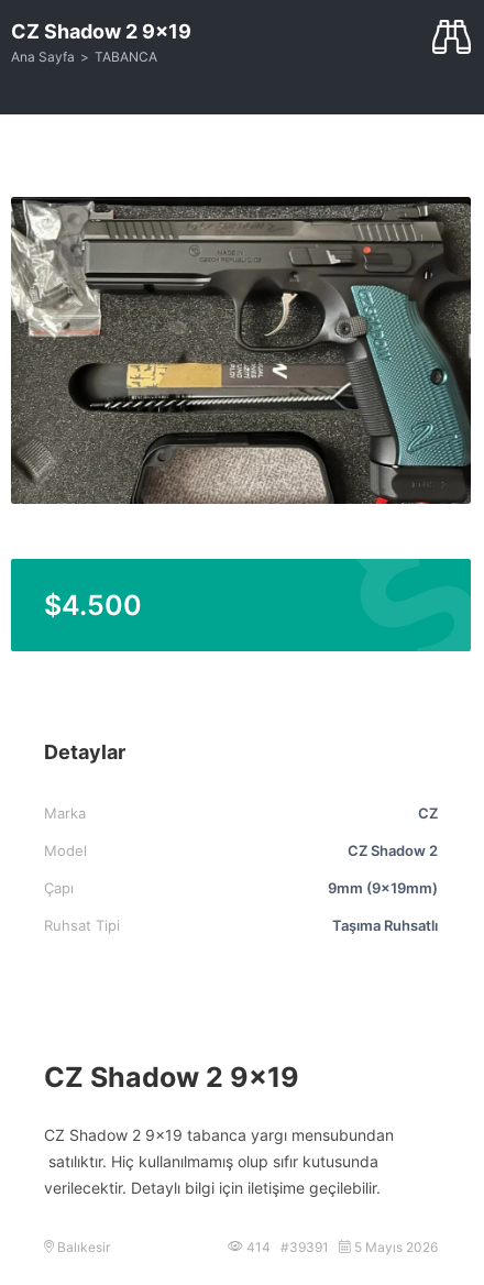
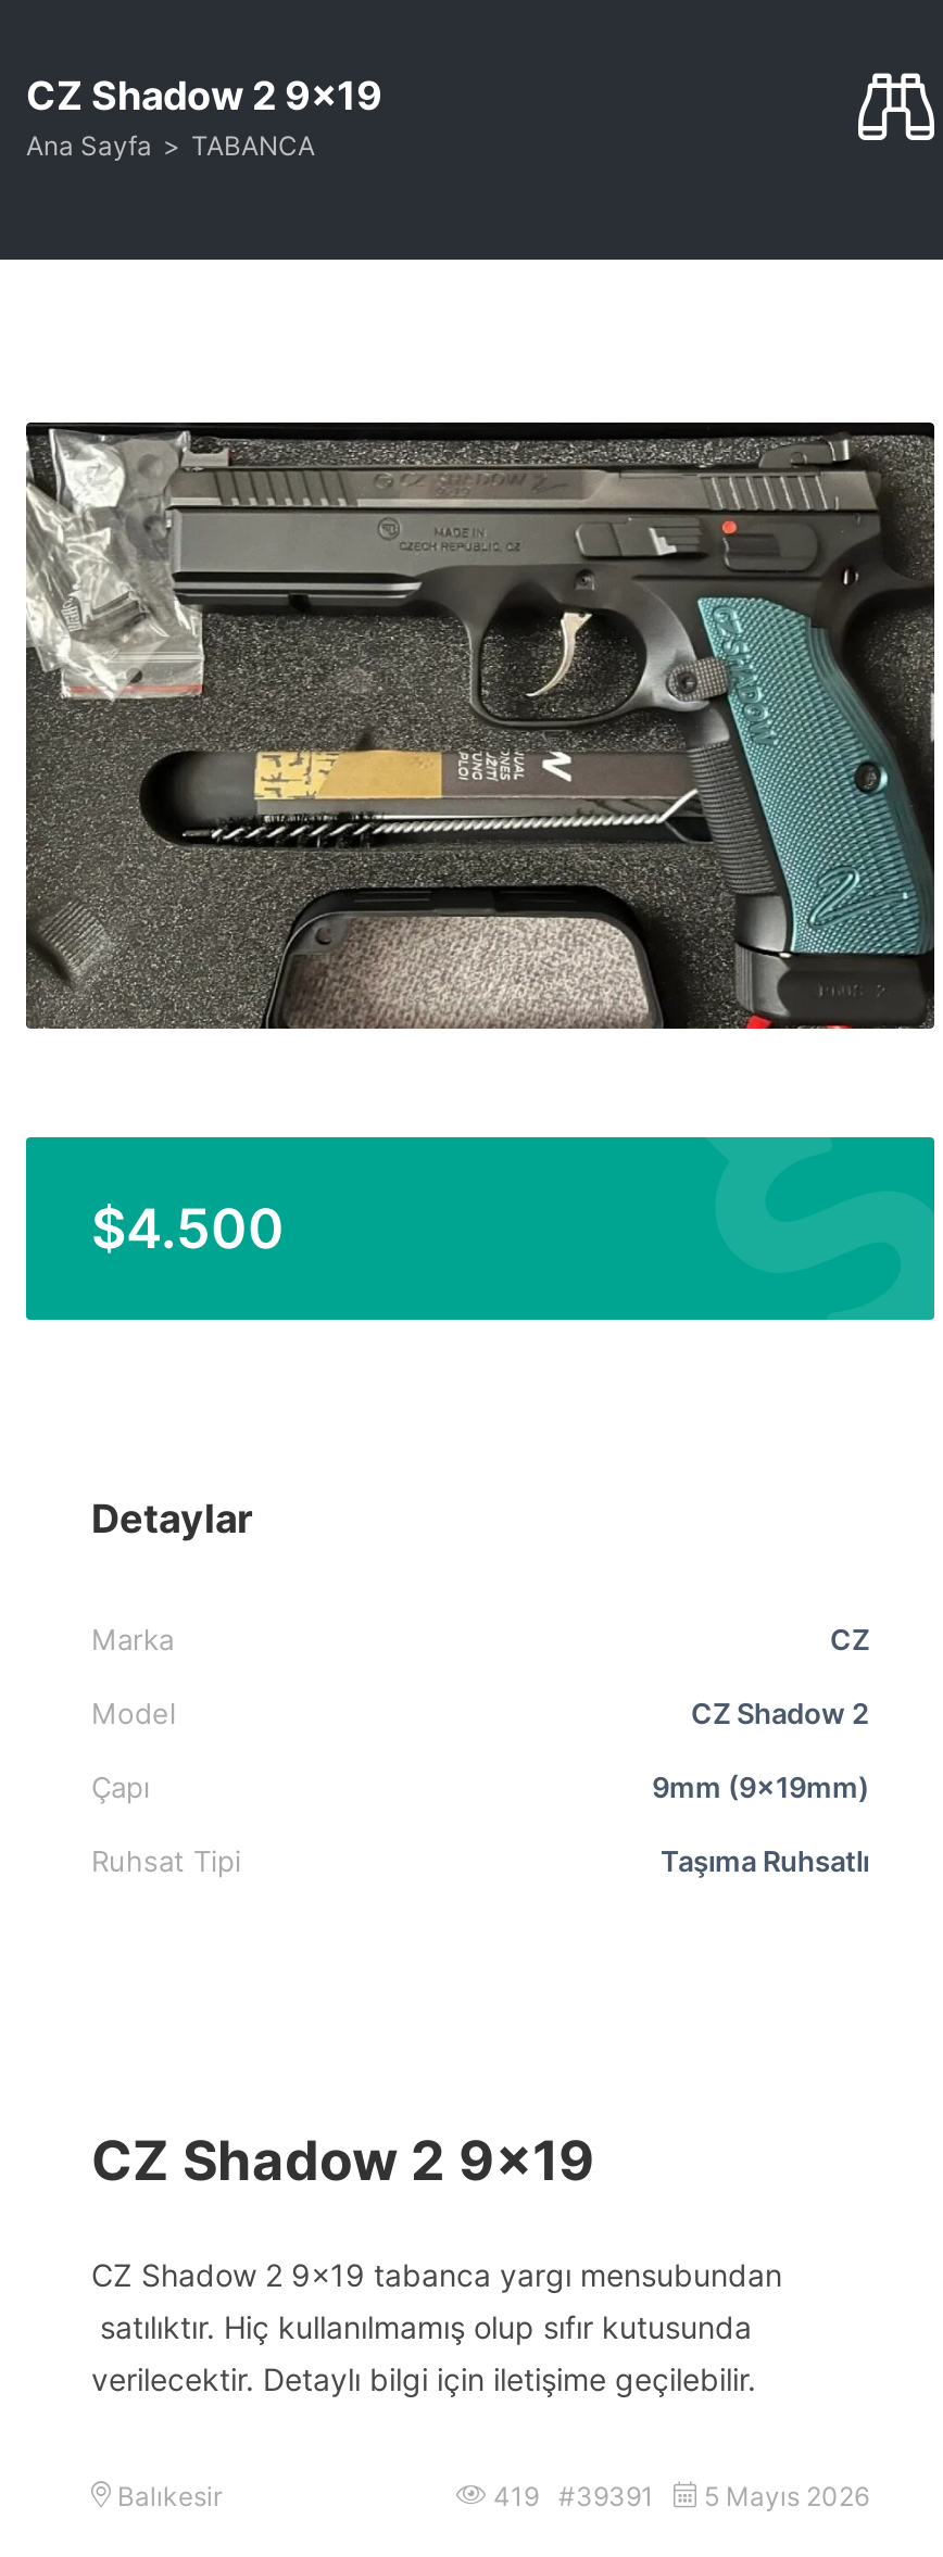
- 414 #39391 5 Mayıs 2026
+ 419 #39391 5 Mayıs 2026
